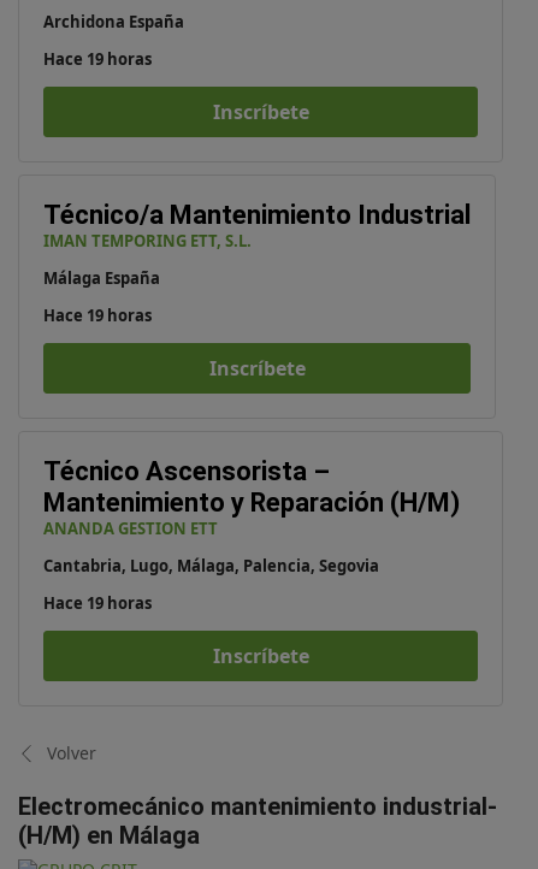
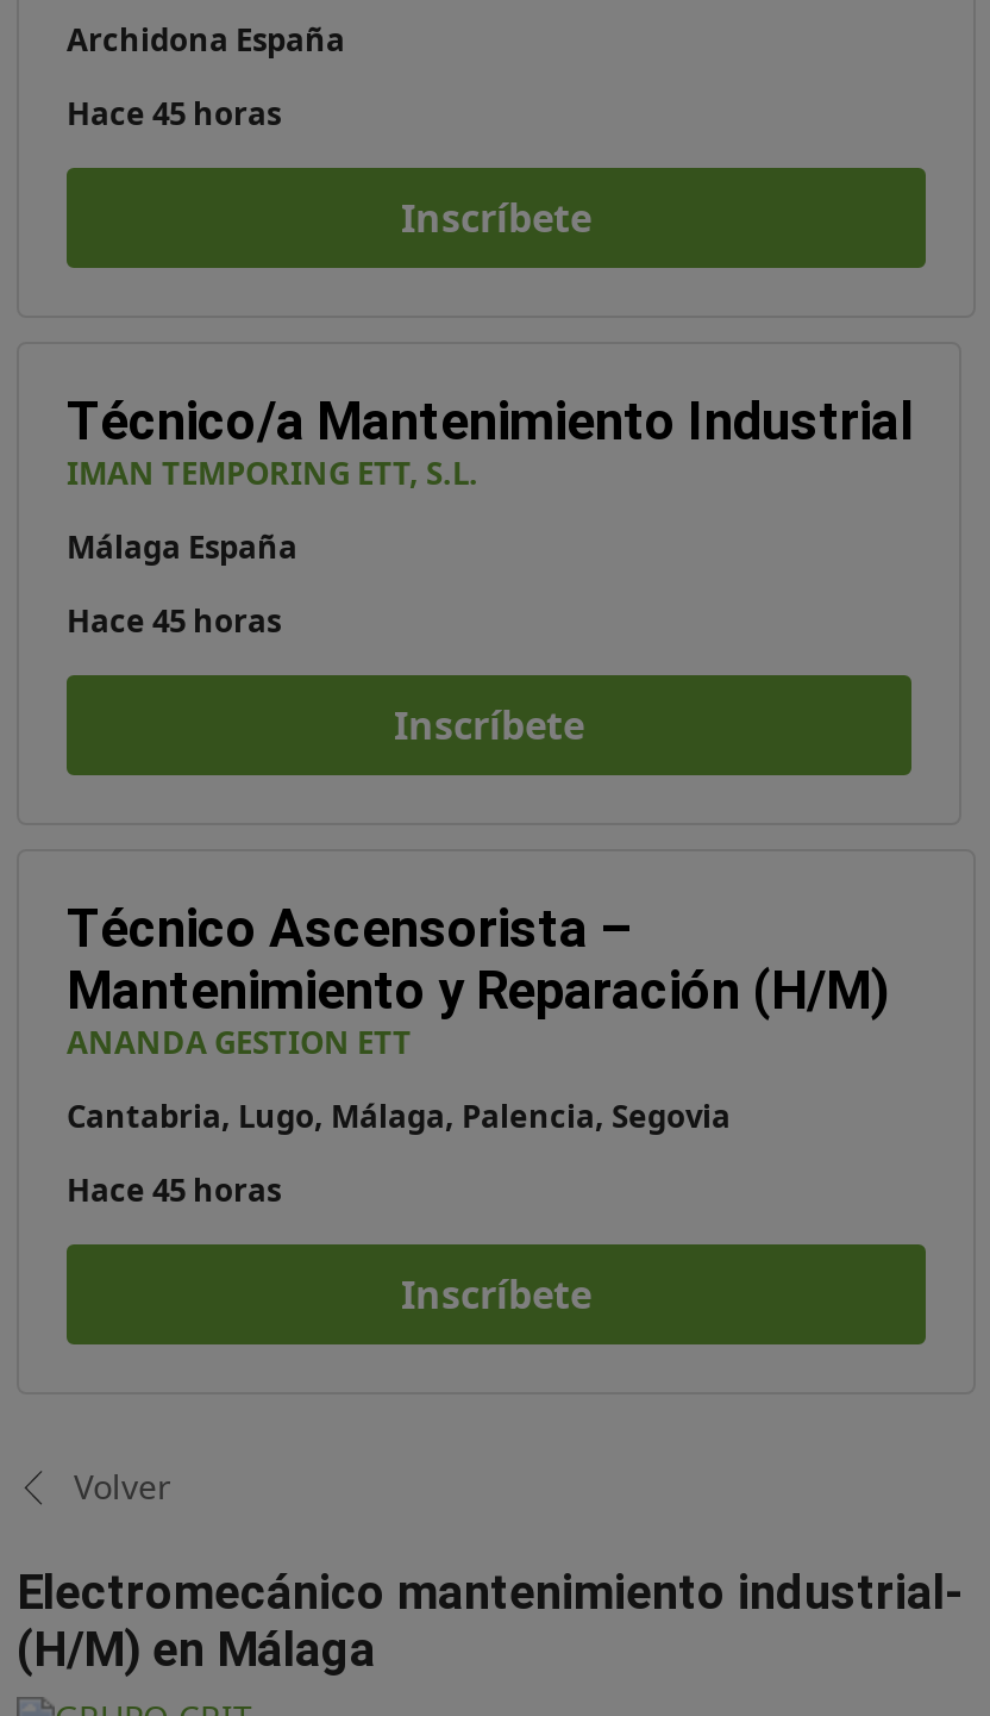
- Hace 19 horas
+ Hace 45 horas

- Hace 19 horas
+ Hace 45 horas

- Hace 19 horas
+ Hace 45 horas
